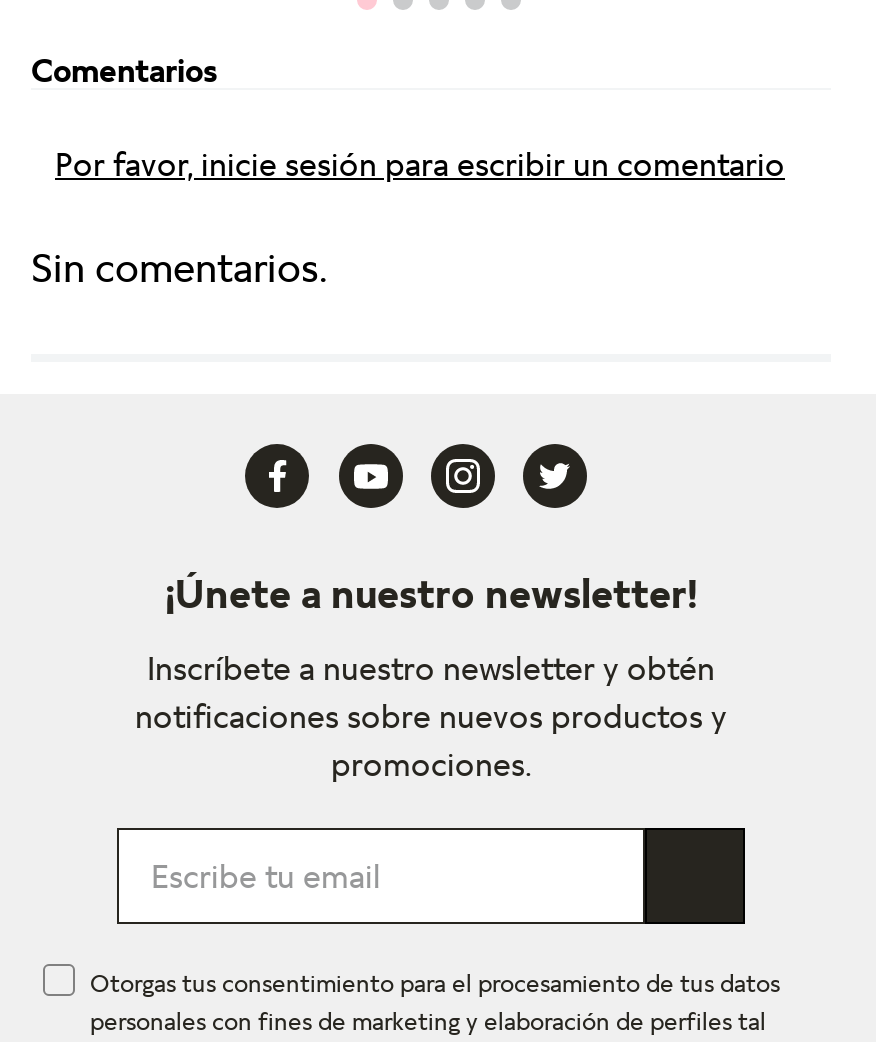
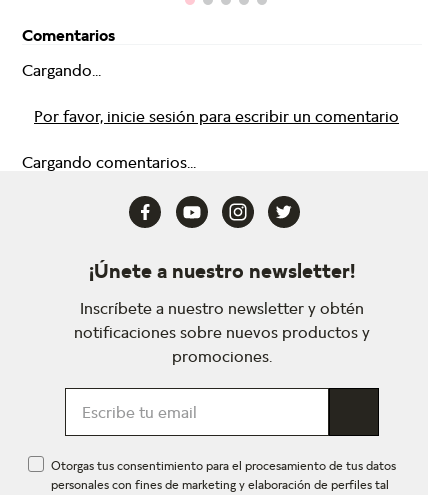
+ Cargando...

moved down: Por favor, inicie sesión para escribir un comentario

- Sin comentarios.
+ Cargando comentarios...
